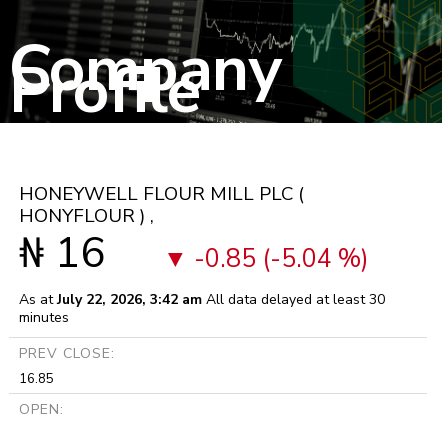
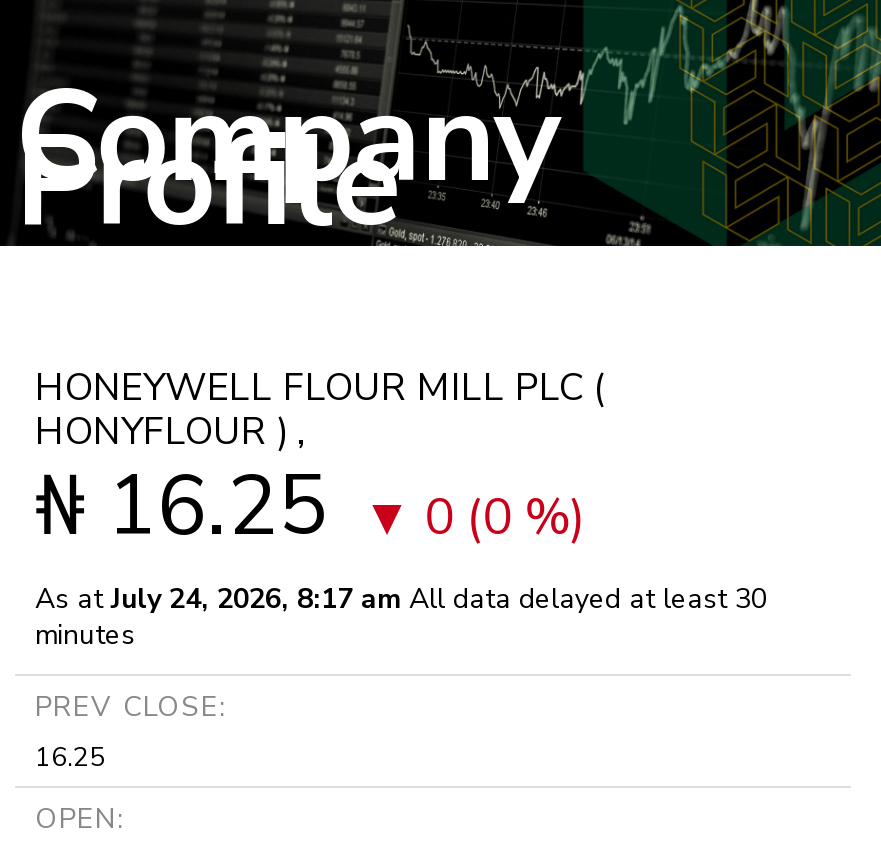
- ₦ 16
+ ₦ 16.25

- -0.85 (-5.04 %)
+ 0 (0 %)

- As atJuly 22, 2026, 3:42 am All data delayed at least 30
+ As atJuly 24, 2026, 8:17 am All data delayed at least 30

- 16.85
+ 16.25
